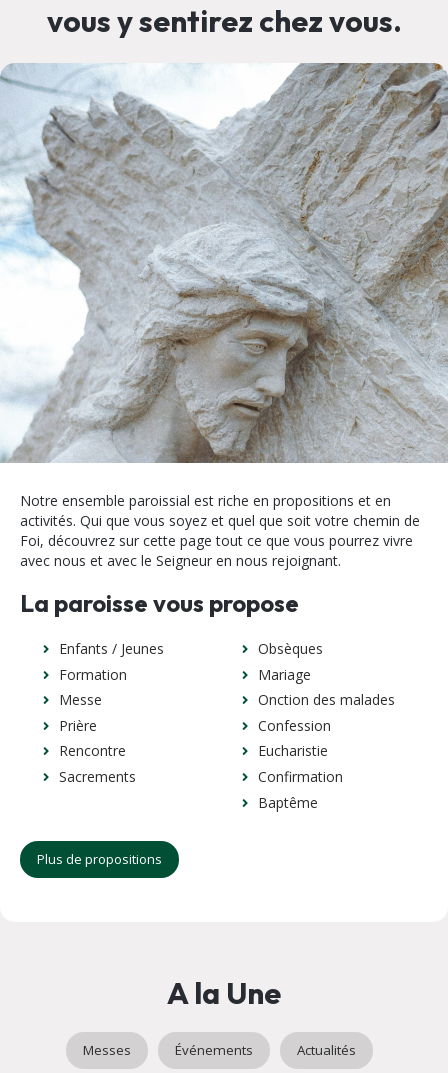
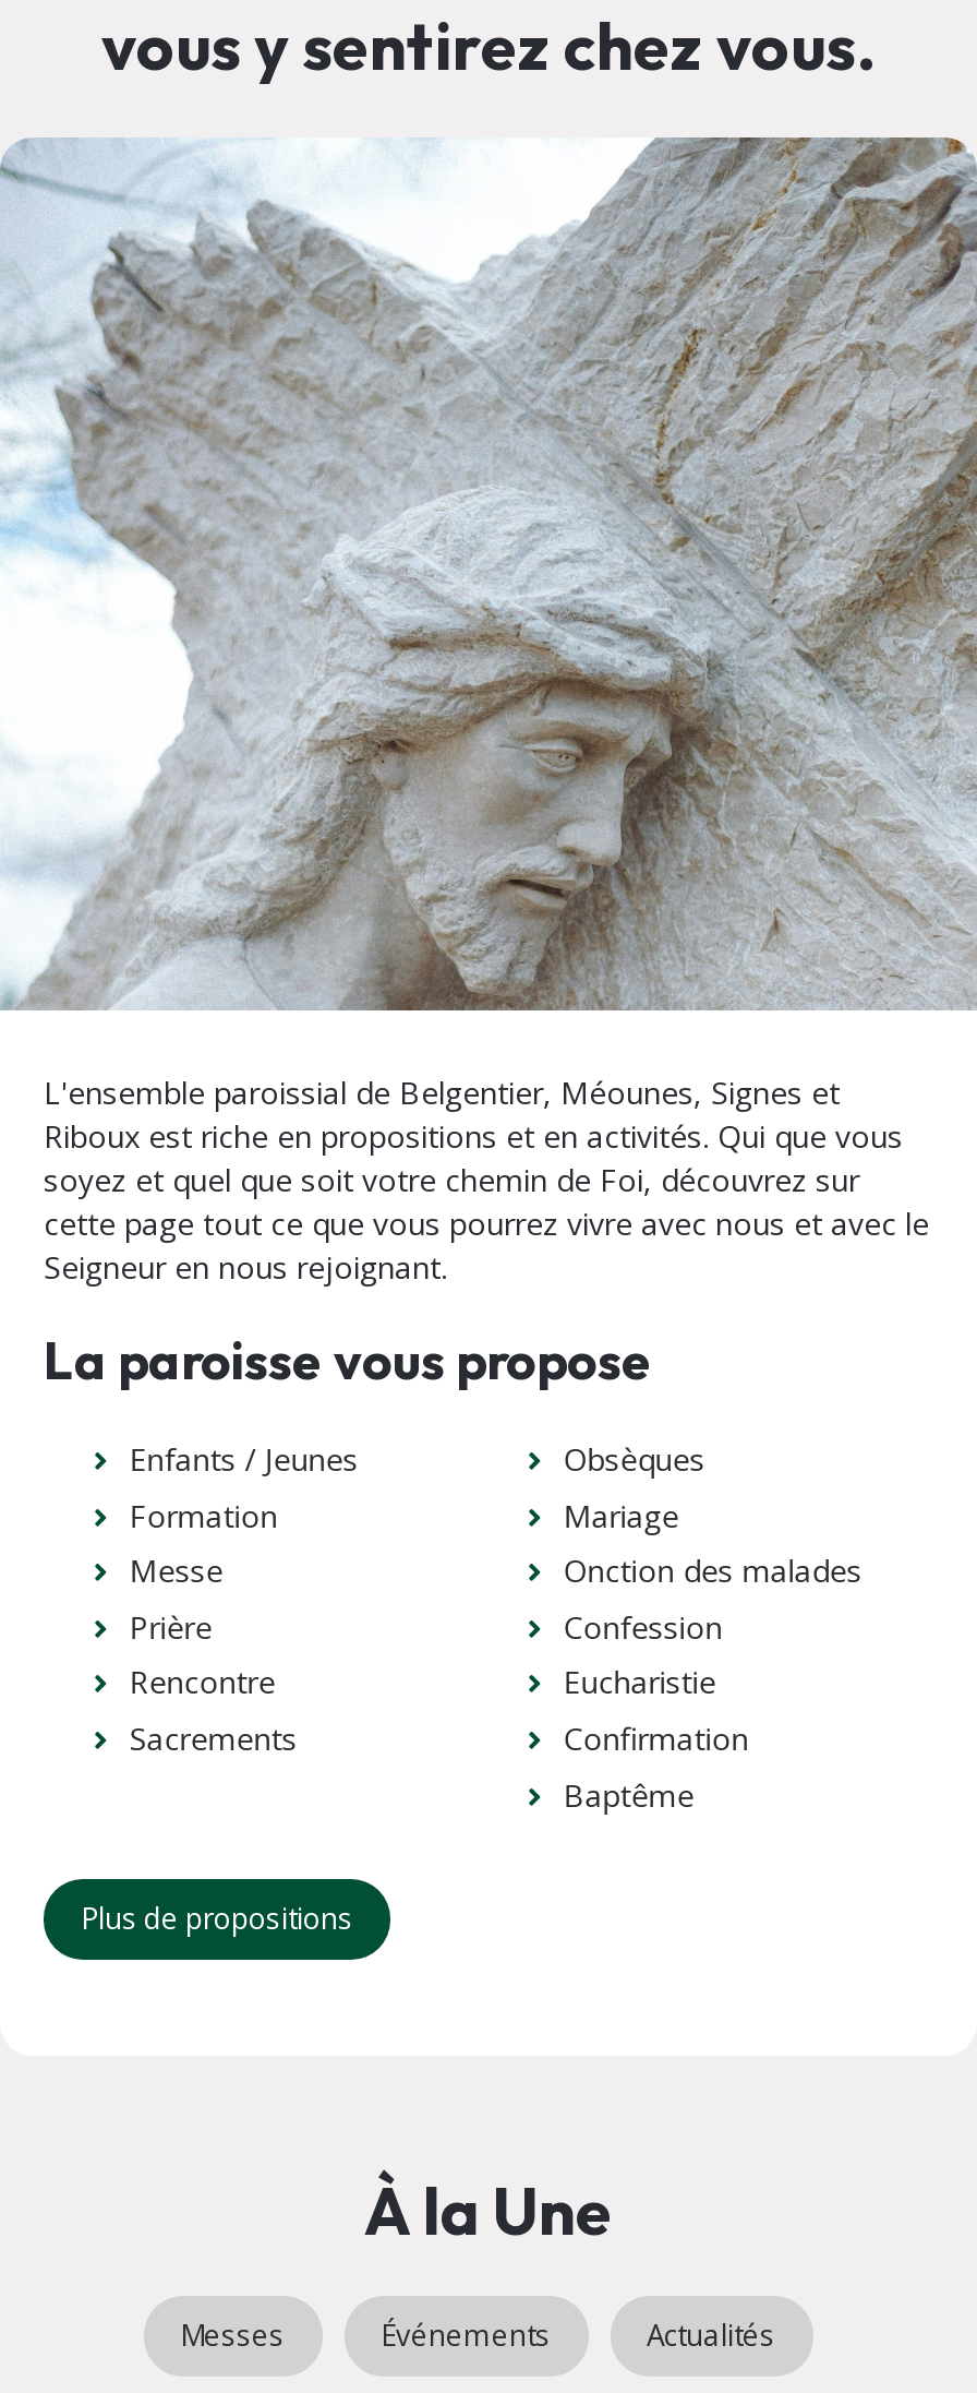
- Notre ensemble paroissial est riche en propositions et en
- activités. Qui que vous soyez et quel que soit votre chemin de
- Foi, découvrez sur cette page tout ce que vous pourrez vivre
- avec nous et avec le Seigneur en nous rejoignant.
+ L'ensemble paroissial de Belgentier, Méounes, Signes et
+ Riboux est riche en propositions et en activités. Qui que vous
+ soyez et quel que soit votre chemin de Foi, découvrez sur
+ cette page tout ce que vous pourrez vivre avec nous et avec le
+ Seigneur en nous rejoignant.

- A la Une
+ À la Une
